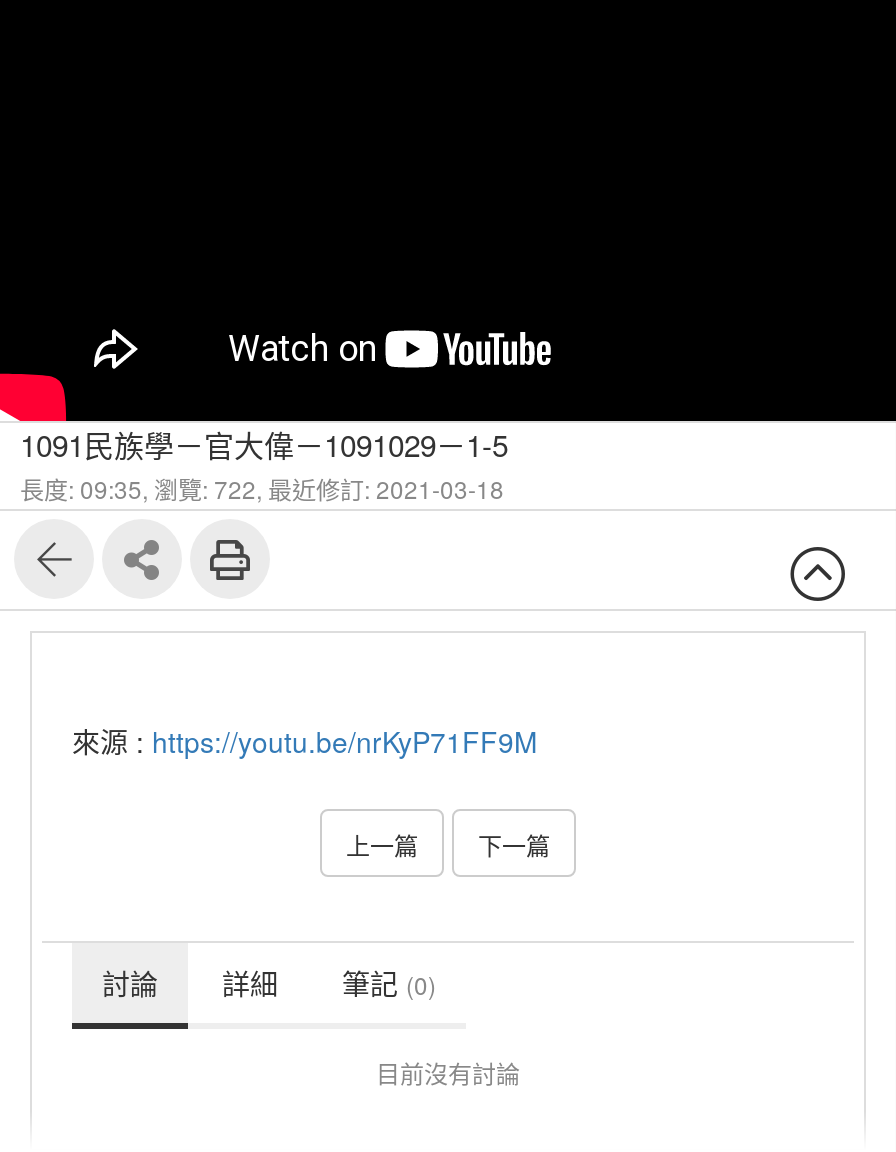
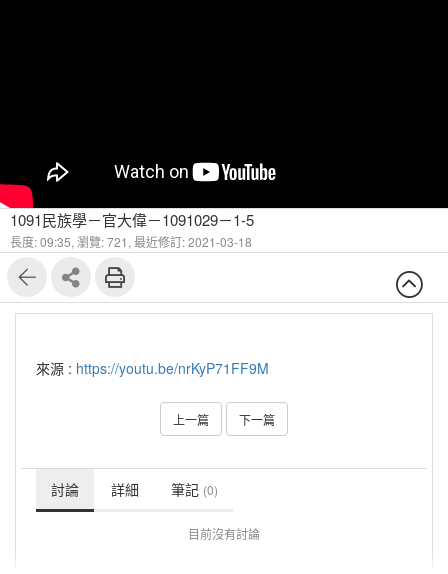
- 長度: 09:35,瀏覽: 722,最近修訂: 2021-03-18
+ 長度: 09:35,瀏覽: 721,最近修訂: 2021-03-18
